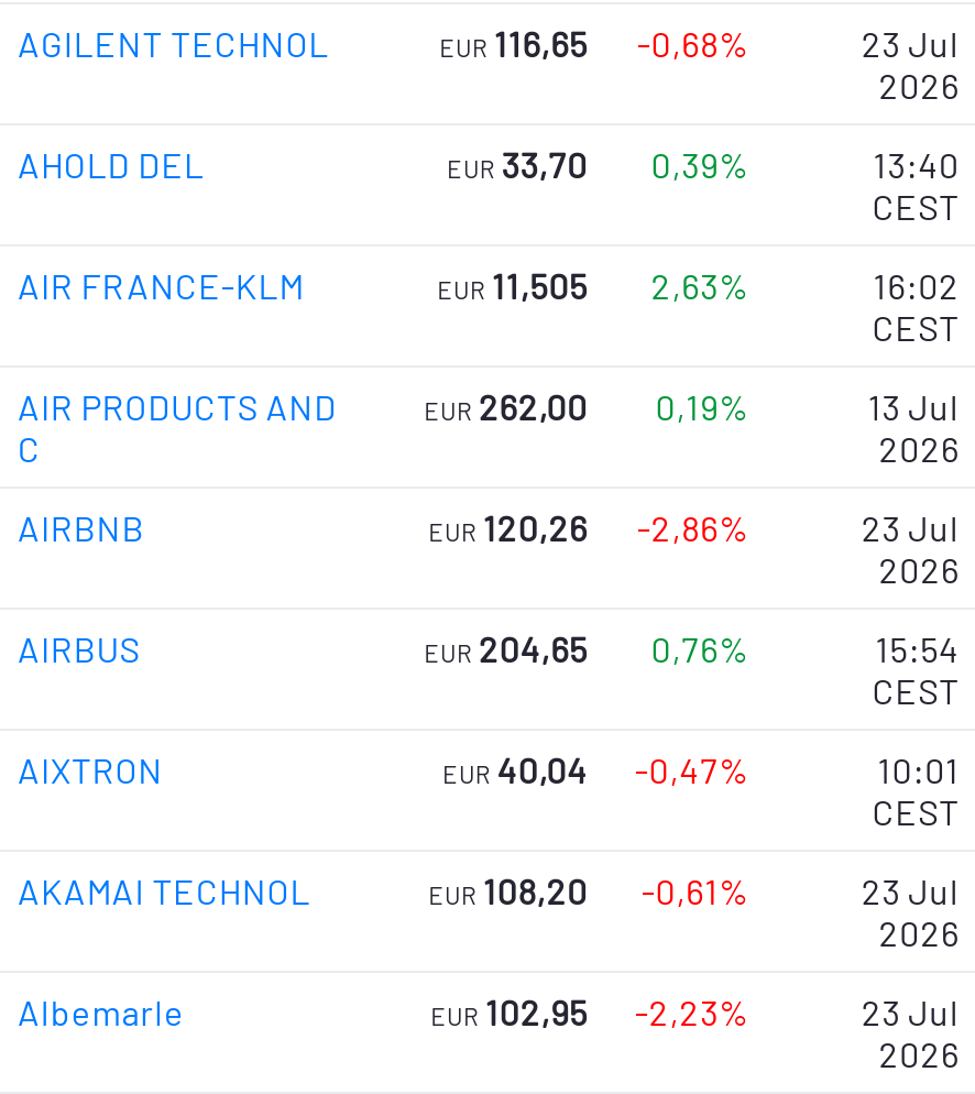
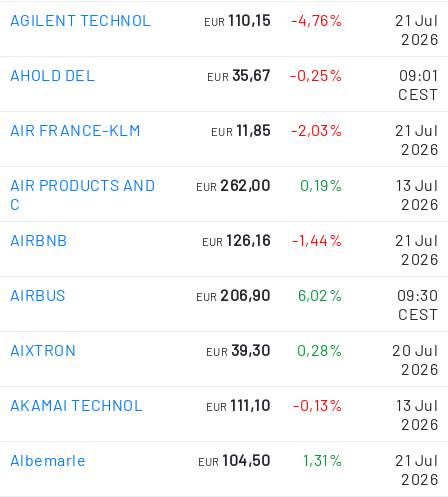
- EUR 116,65
+ EUR 110,15

- -0,68%
+ -4,76%

- 23 Jul
+ 21 Jul

- EUR 33,70
+ EUR 35,67

- 0,39%
+ -0,25%

- 13:40
+ 09:01

- EUR 11,505
- 2,63%
- 16:02
- CEST
+ EUR 11,85
+ -2,03%
+ 21 Jul
+ 2026

- EUR 120,26
+ EUR 126,16

- -2,86%
+ -1,44%

- 23 Jul
+ 21 Jul

- EUR 204,65
+ EUR 206,90

- 0,76%
+ 6,02%

- 15:54
+ 09:30

- EUR 40,04
- -0,47%
- 10:01
- CEST
+ EUR 39,30
+ 0,28%
+ 20 Jul
+ 2026

- EUR 108,20
+ EUR 111,10

- -0,61%
+ -0,13%

- 23 Jul
+ 13 Jul

- EUR 102,95
+ EUR 104,50

- -2,23%
+ 1,31%

- 23 Jul
+ 21 Jul
